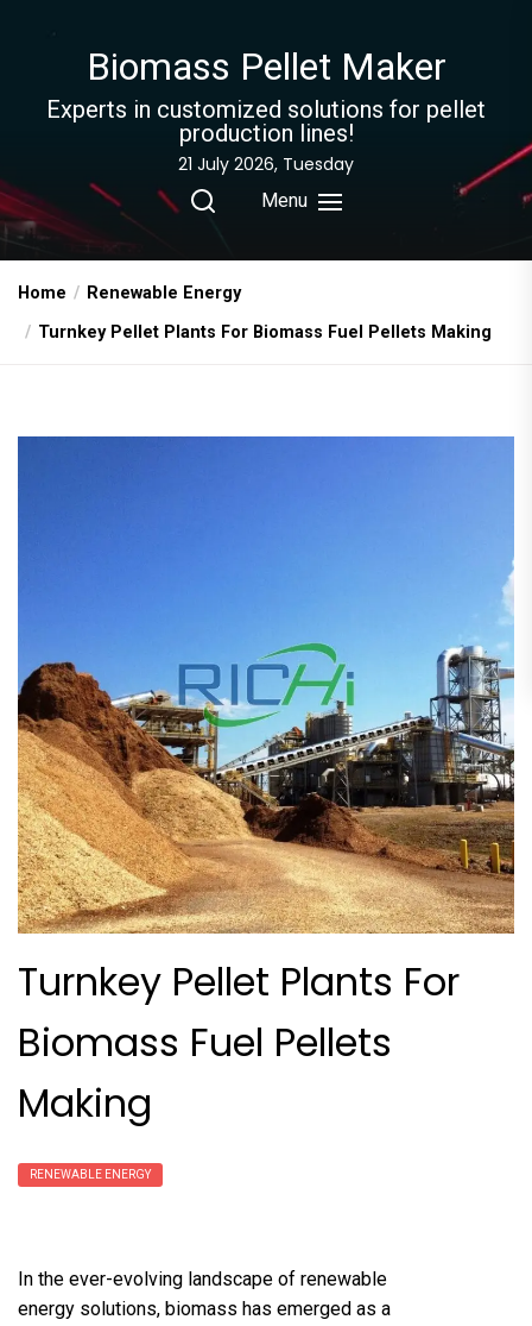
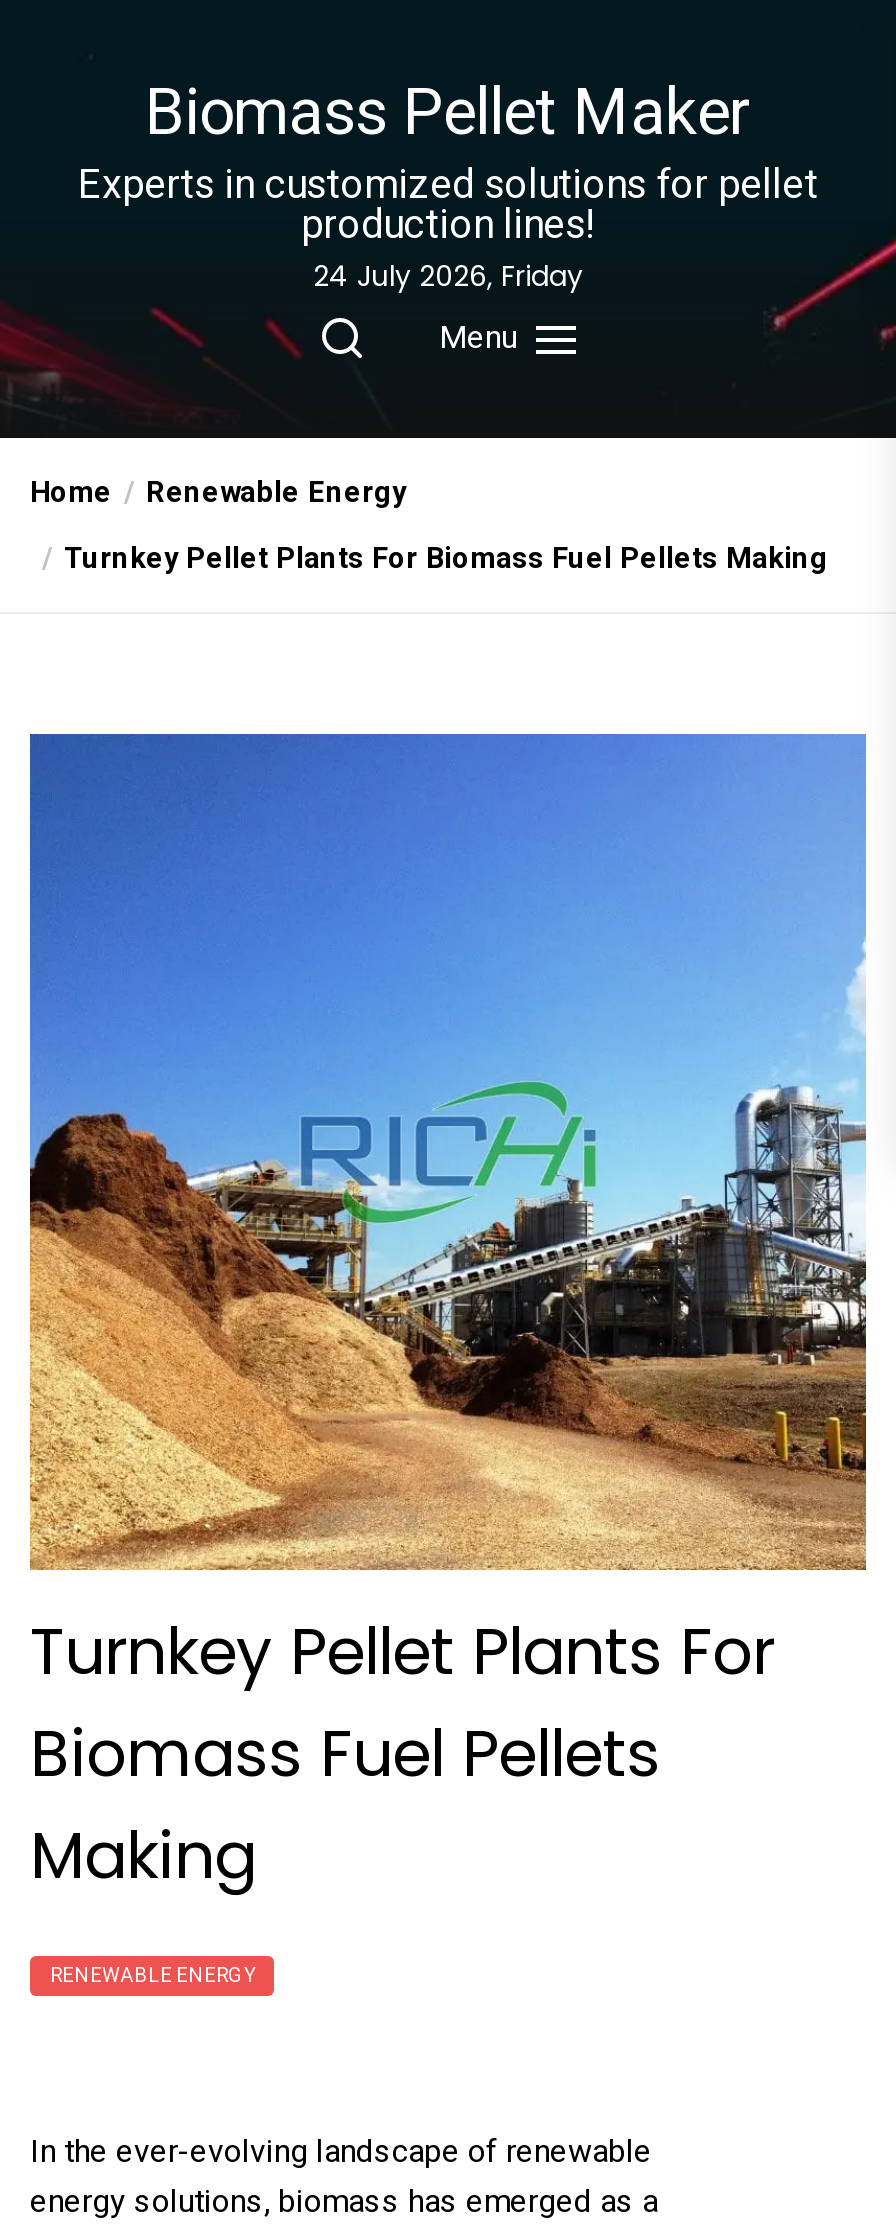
- 21 July 2026, Tuesday
+ 24 July 2026, Friday
